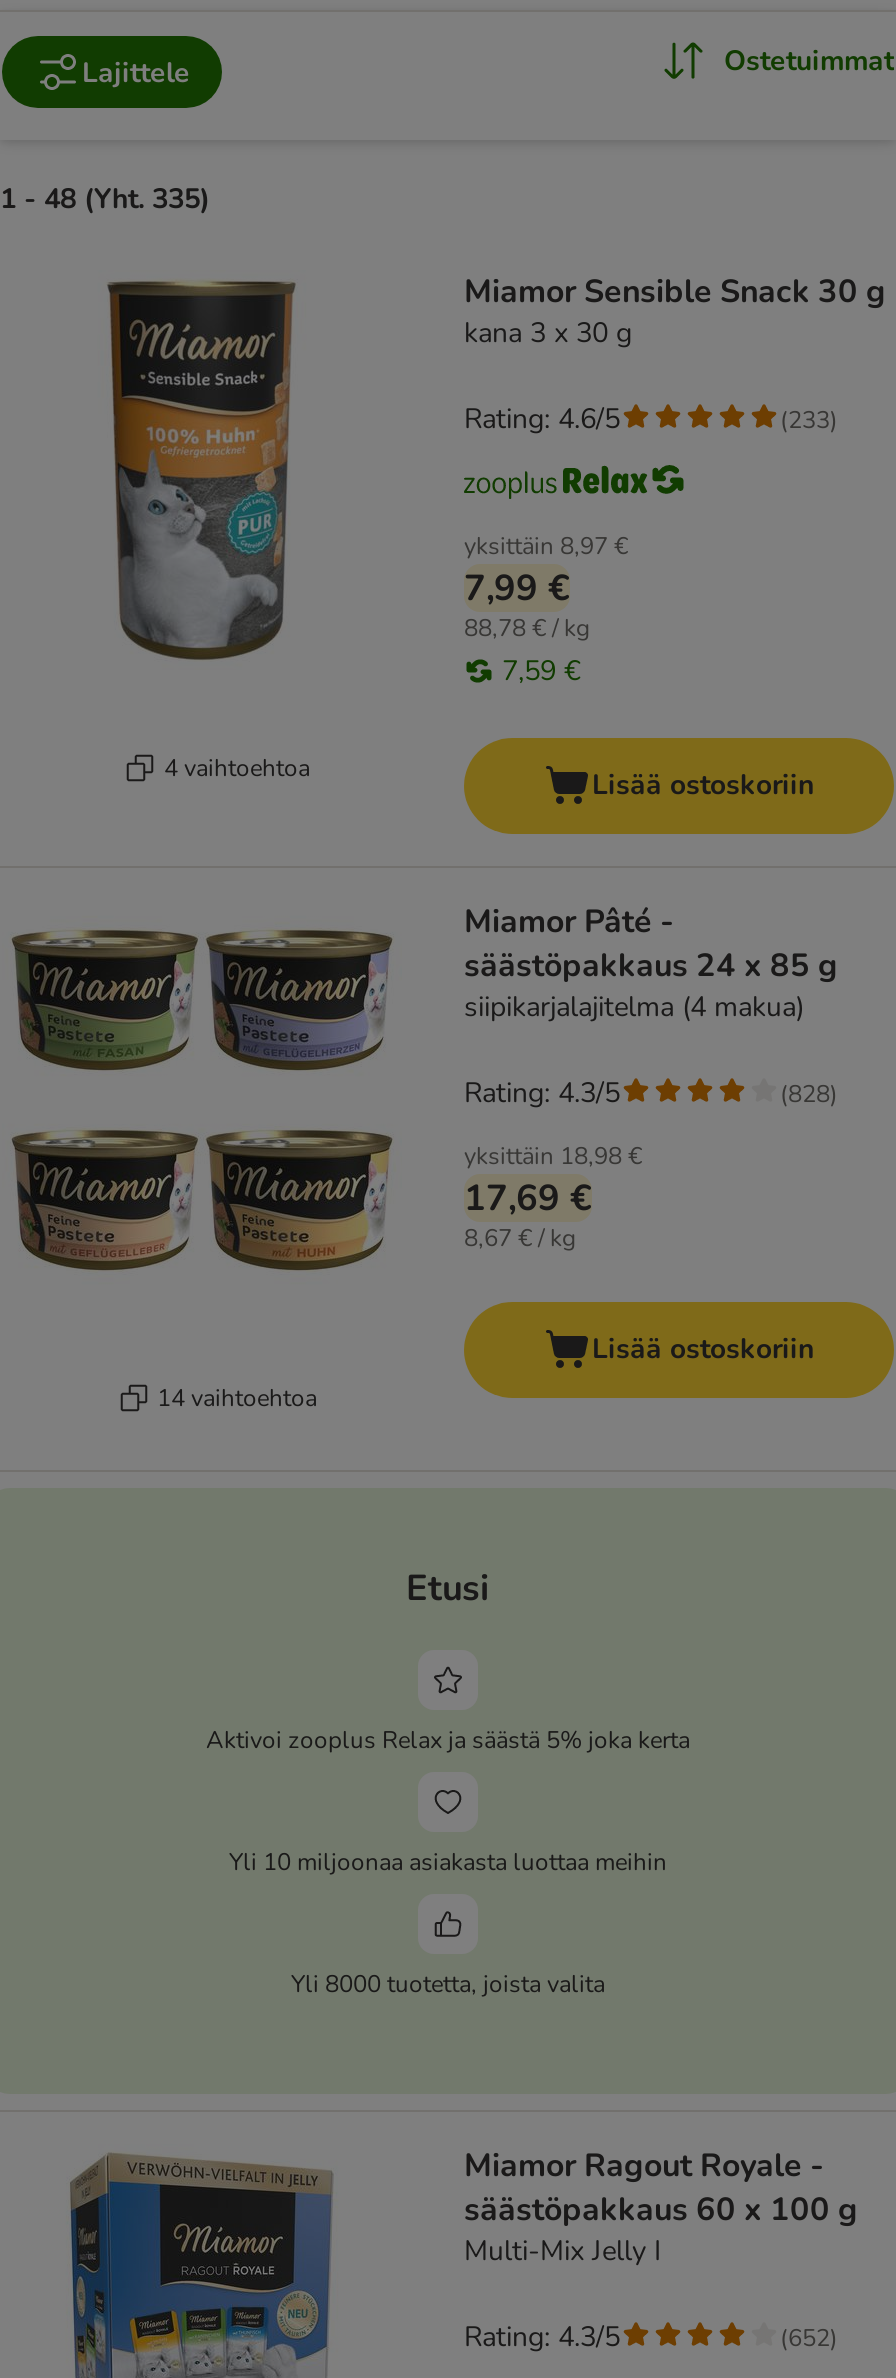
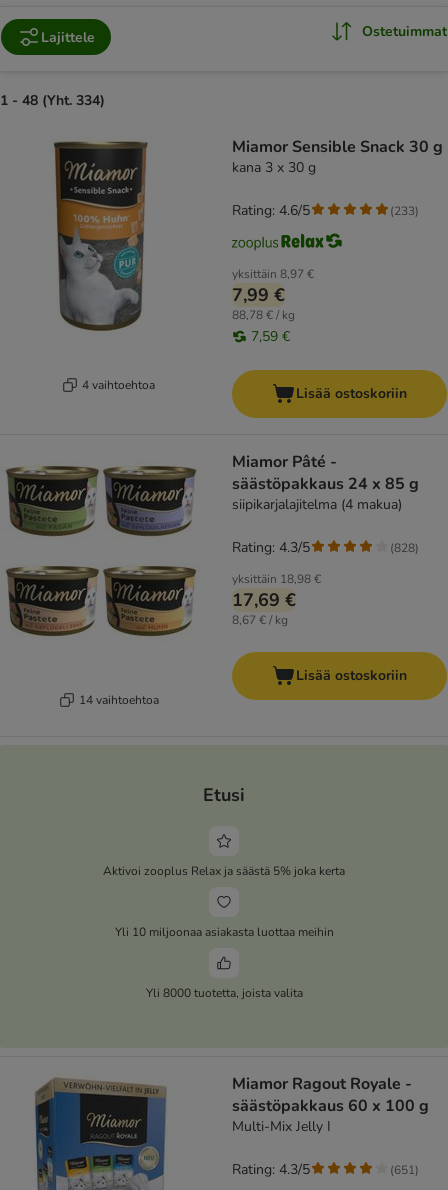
- 1 - 48 (Yht. 335)
+ 1 - 48 (Yht. 334)

- (652)
+ (651)
